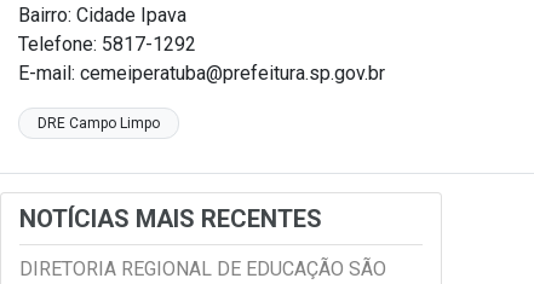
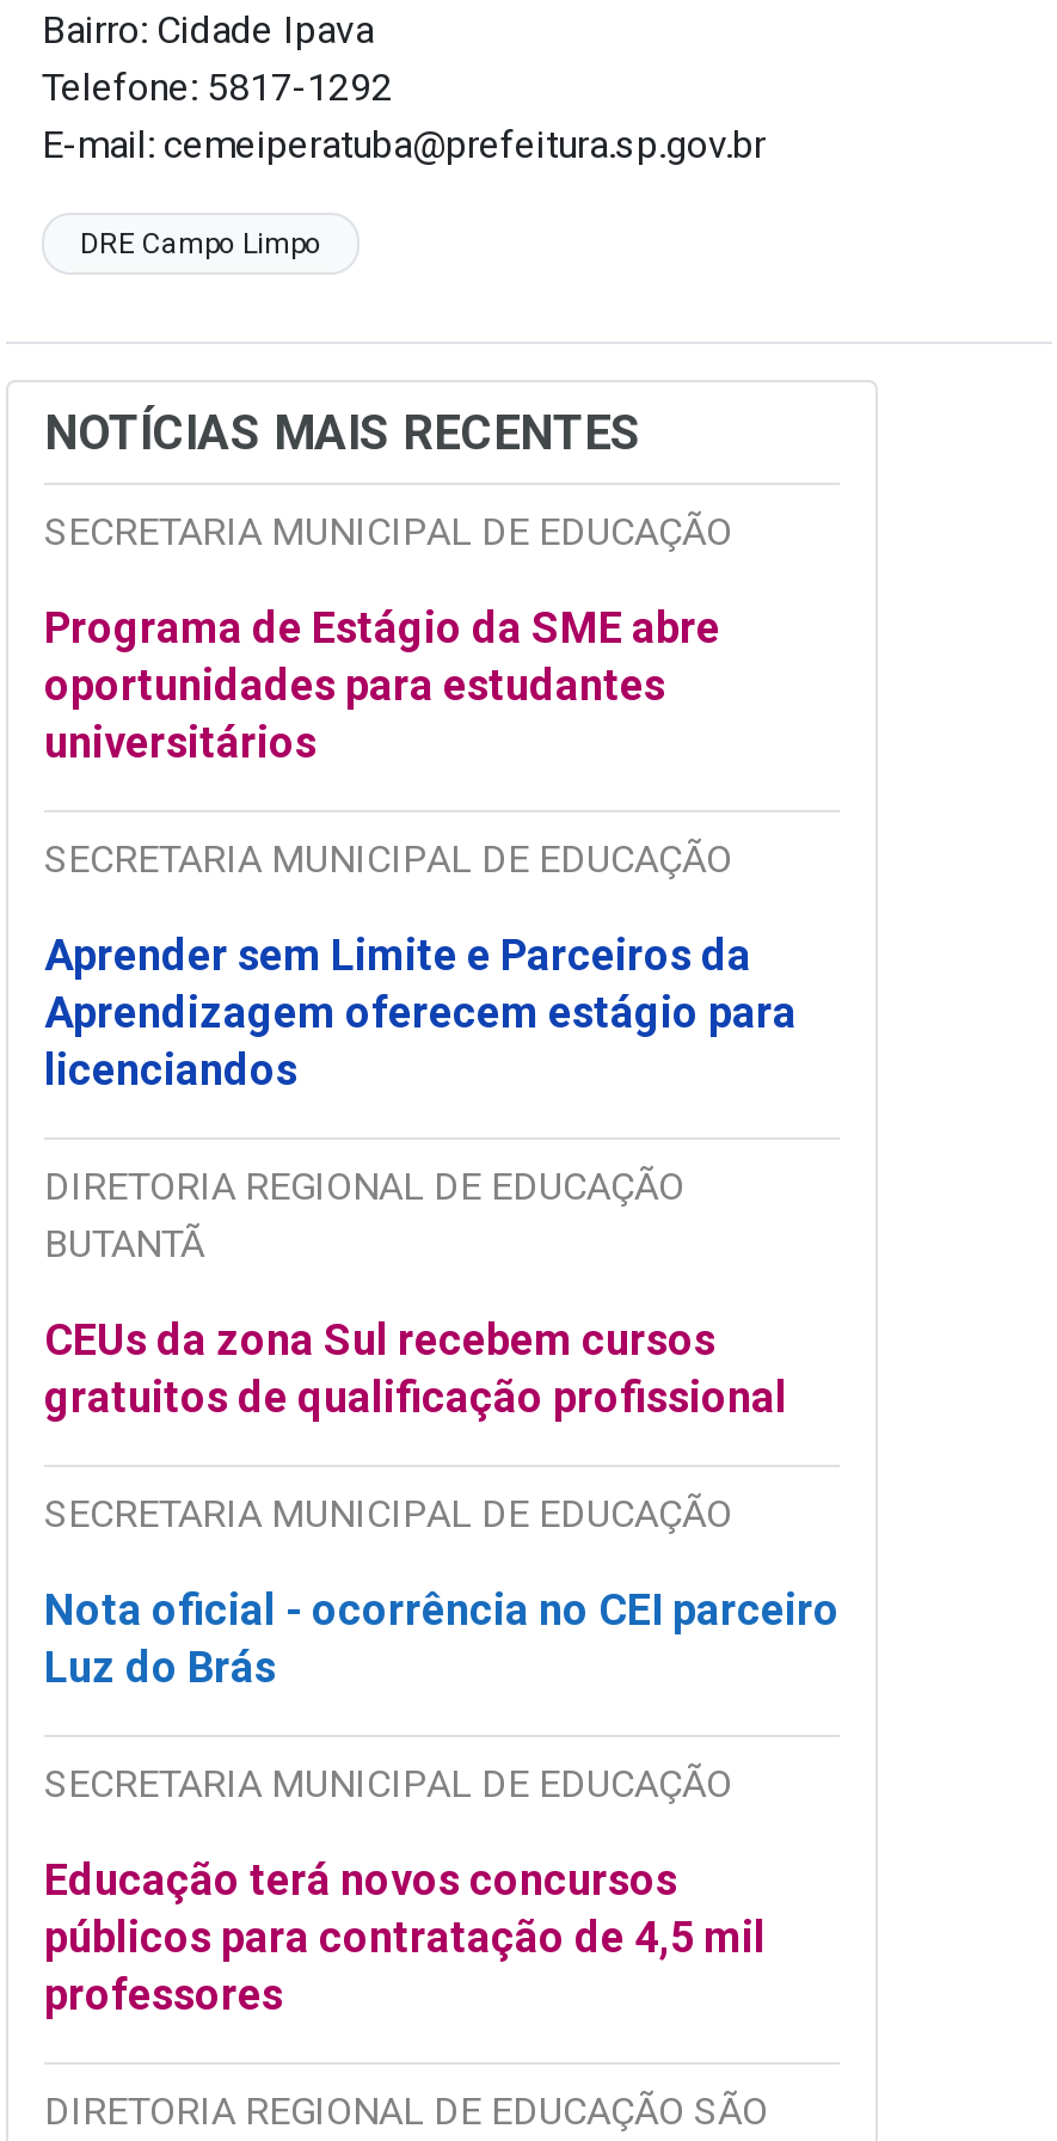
+ SECRETARIA MUNICIPAL DE EDUCAÇÃO
+ Programa de Estágio da SME abre
+ oportunidades para estudantes
+ universitários
+ SECRETARIA MUNICIPAL DE EDUCAÇÃO
+ Aprender sem Limite e Parceiros da
+ Aprendizagem oferecem estágio para
+ licenciandos
+ DIRETORIA REGIONAL DE EDUCAÇÃO
+ BUTANTÃ
+ CEUs da zona Sul recebem cursos
+ gratuitos de qualificação profissional
+ SECRETARIA MUNICIPAL DE EDUCAÇÃO
+ Nota oficial - ocorrência no CEI parceiro
+ Luz do Brás
+ SECRETARIA MUNICIPAL DE EDUCAÇÃO
+ Educação terá novos concursos
+ públicos para contratação de 4,5 mil
+ professores
